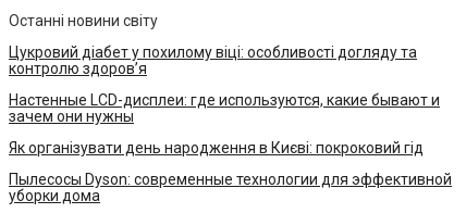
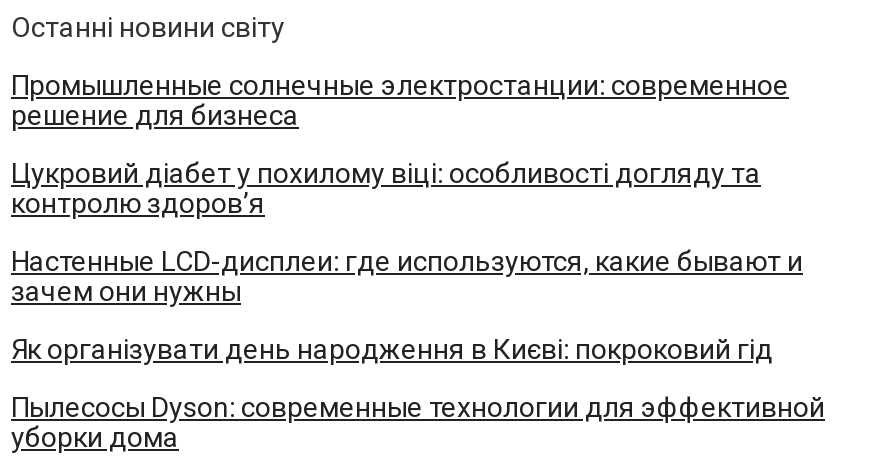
+ Промышленные солнечные электростанции: современное
+ решение для бизнеса
